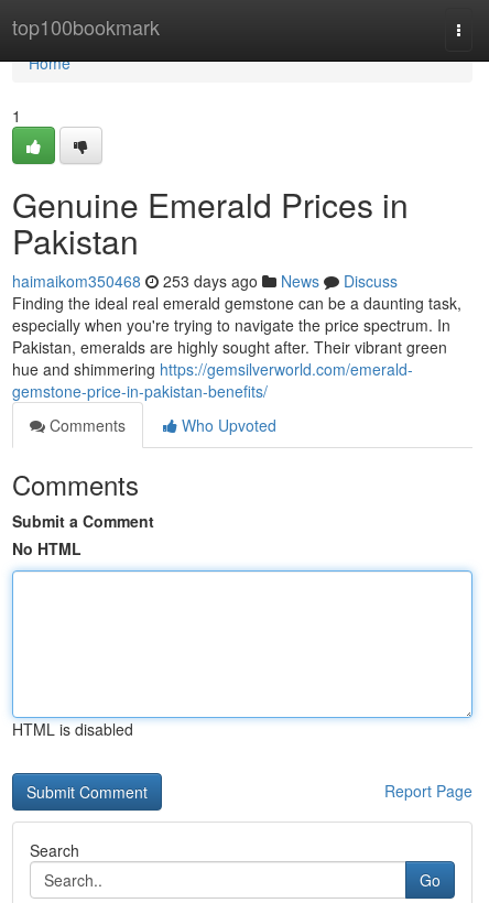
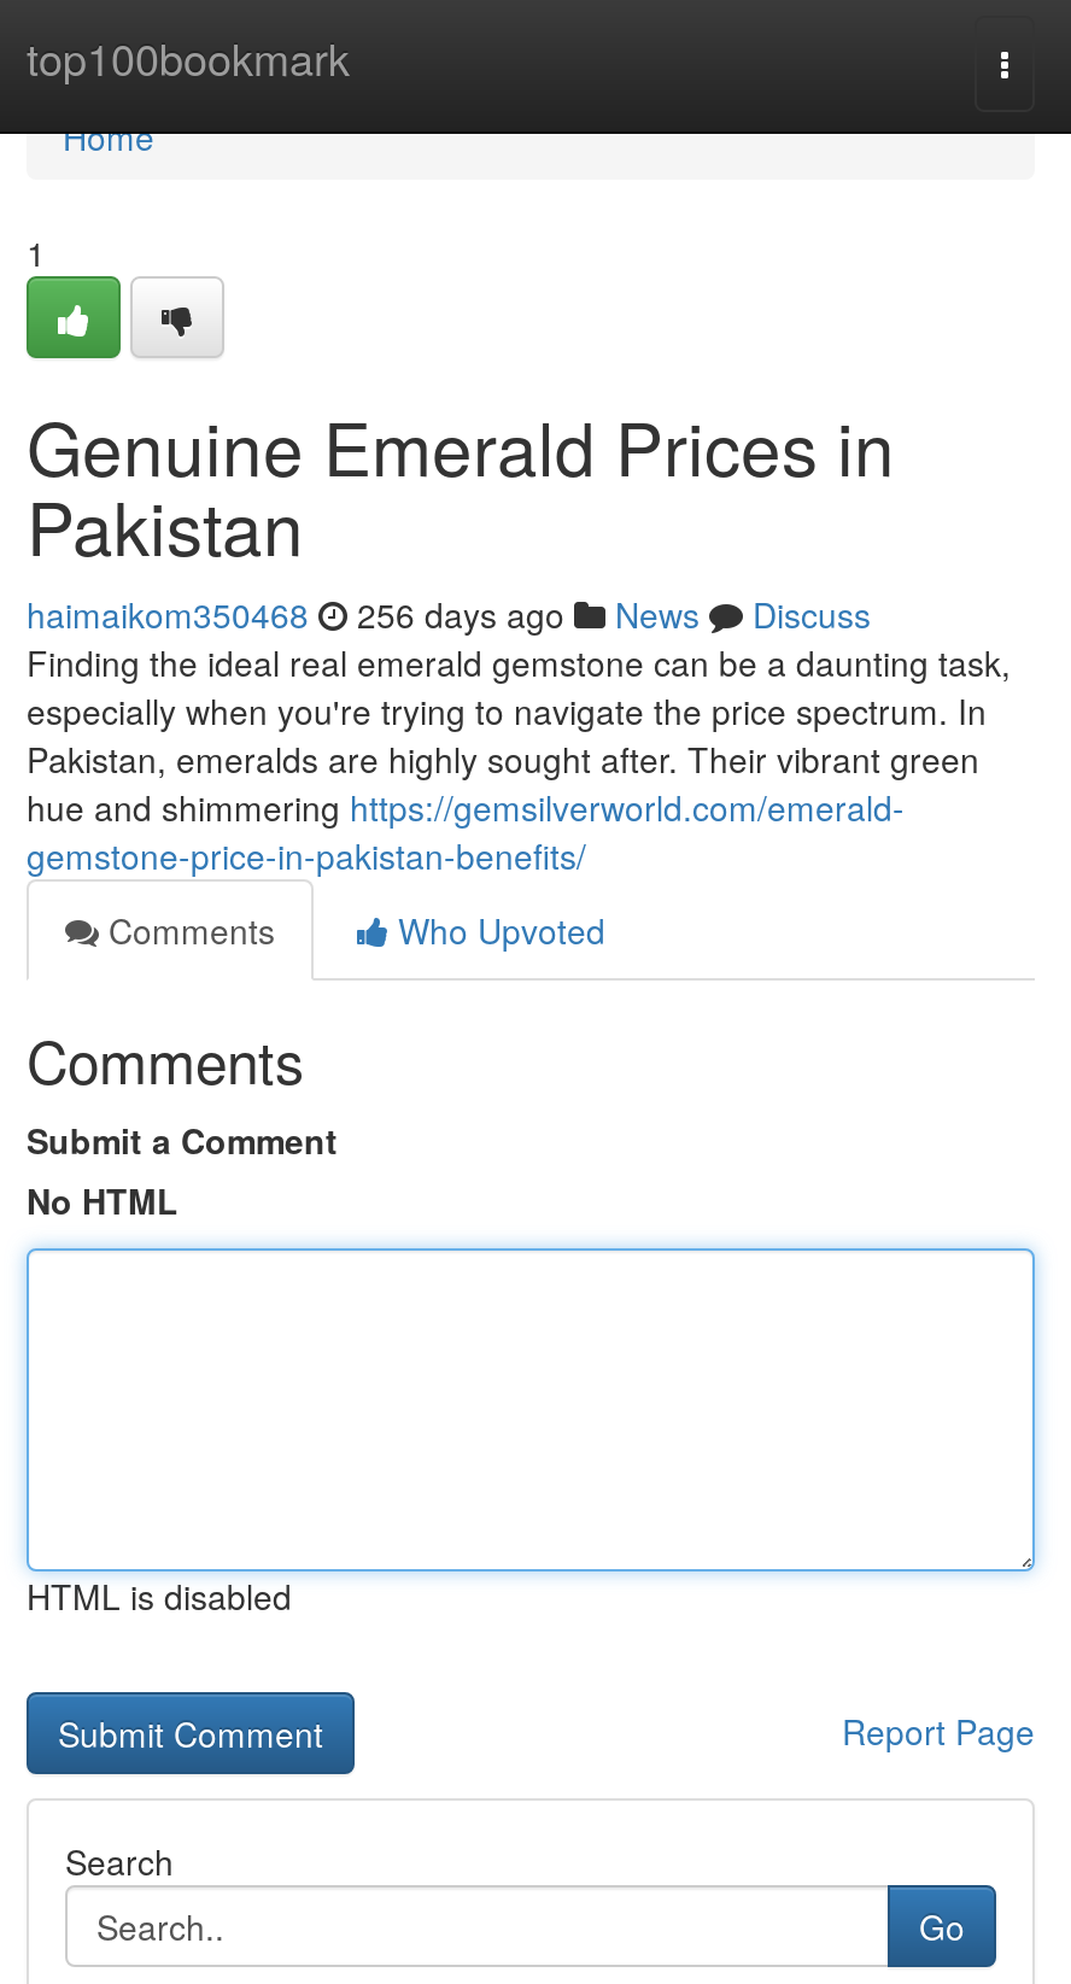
- haimaikom350468 253 days ago News Discuss
+ haimaikom350468 256 days ago News Discuss
